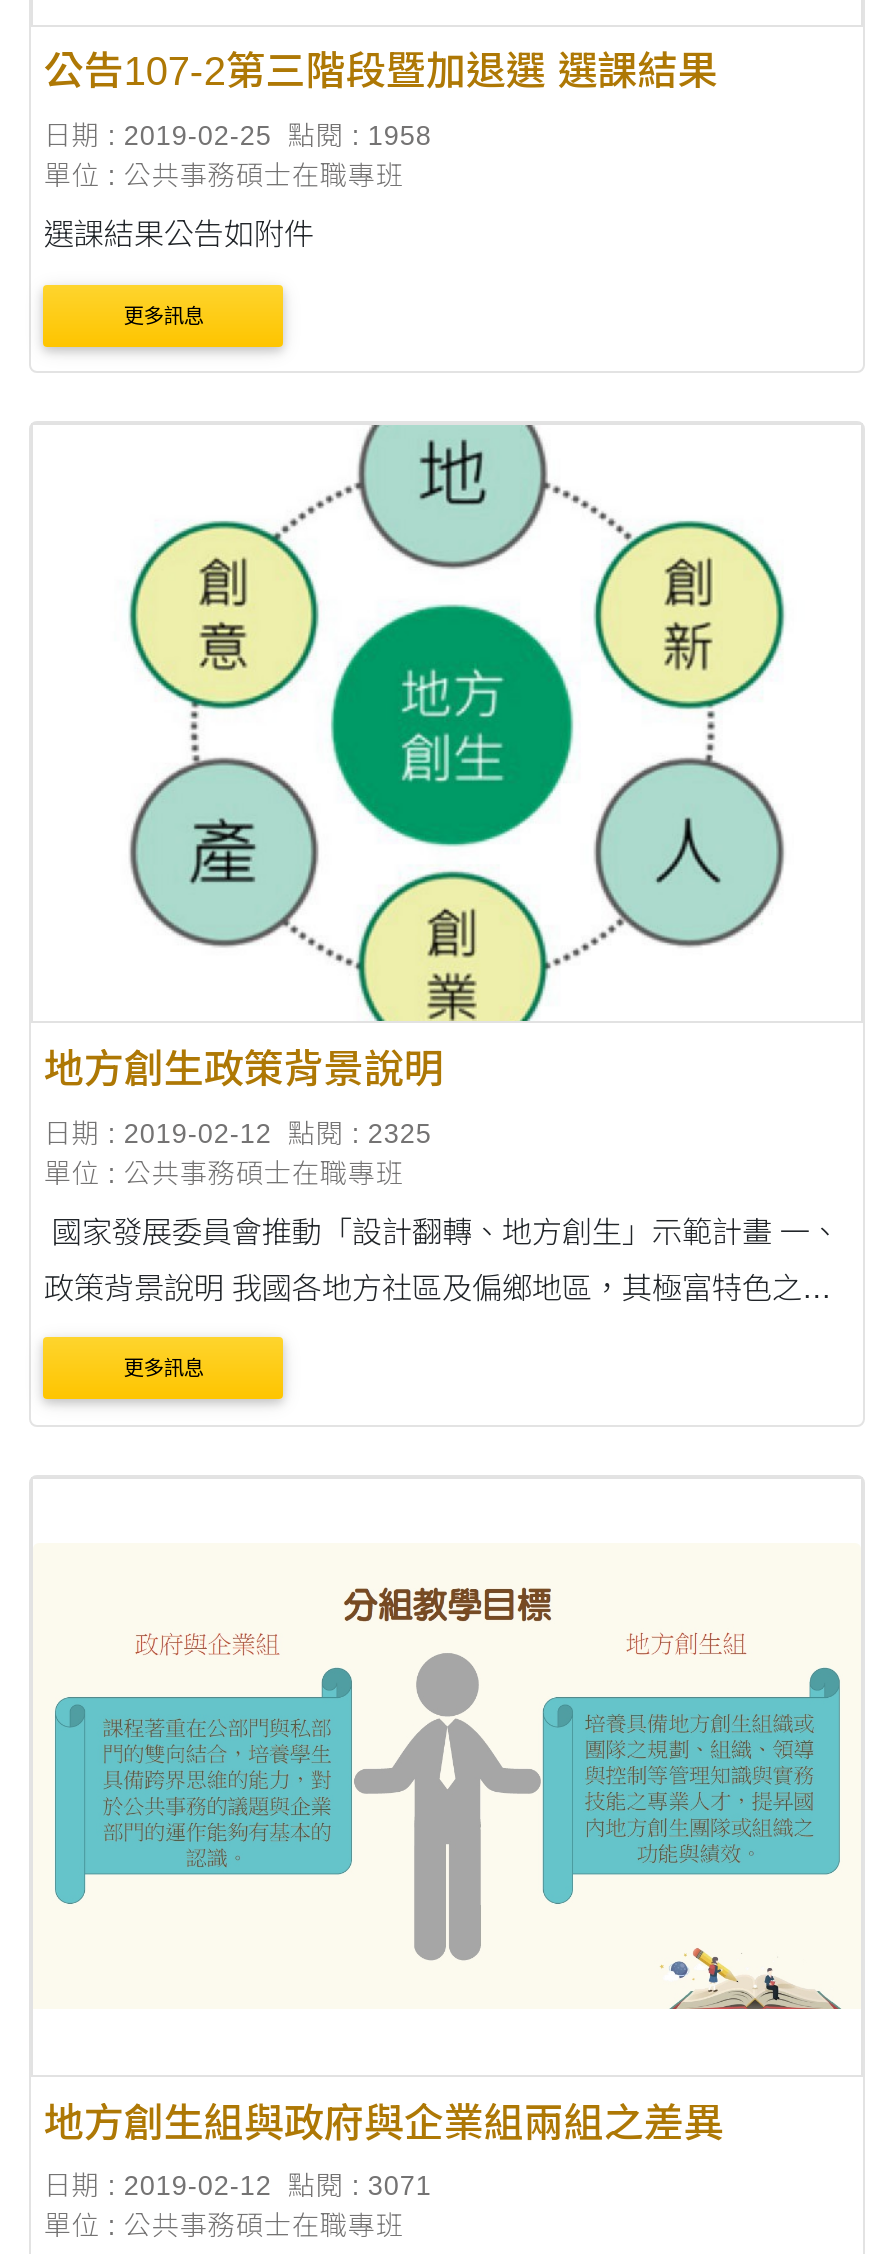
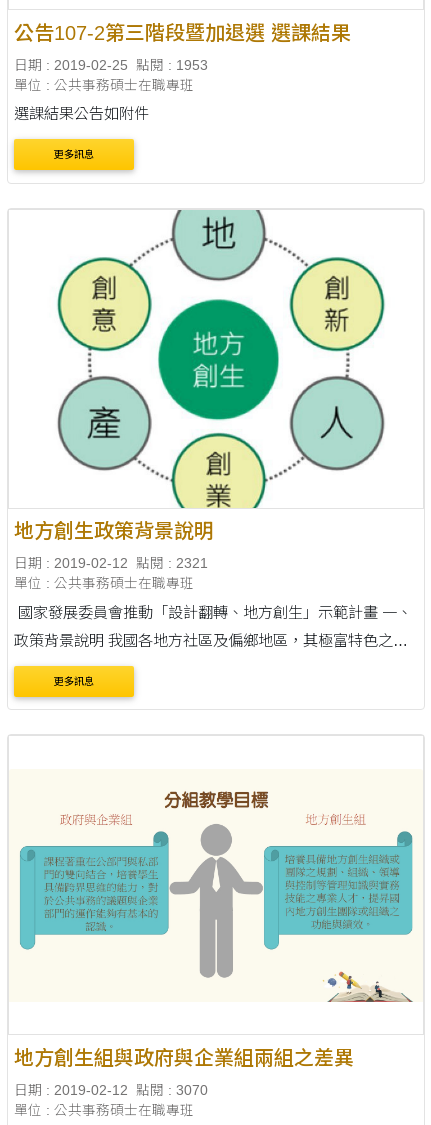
- 日期 : 2019-02-25 點閱 : 1958
+ 日期 : 2019-02-25 點閱 : 1953

- 日期 : 2019-02-12 點閱 : 2325
+ 日期 : 2019-02-12 點閱 : 2321

- 日期 : 2019-02-12 點閱 : 3071
+ 日期 : 2019-02-12 點閱 : 3070
